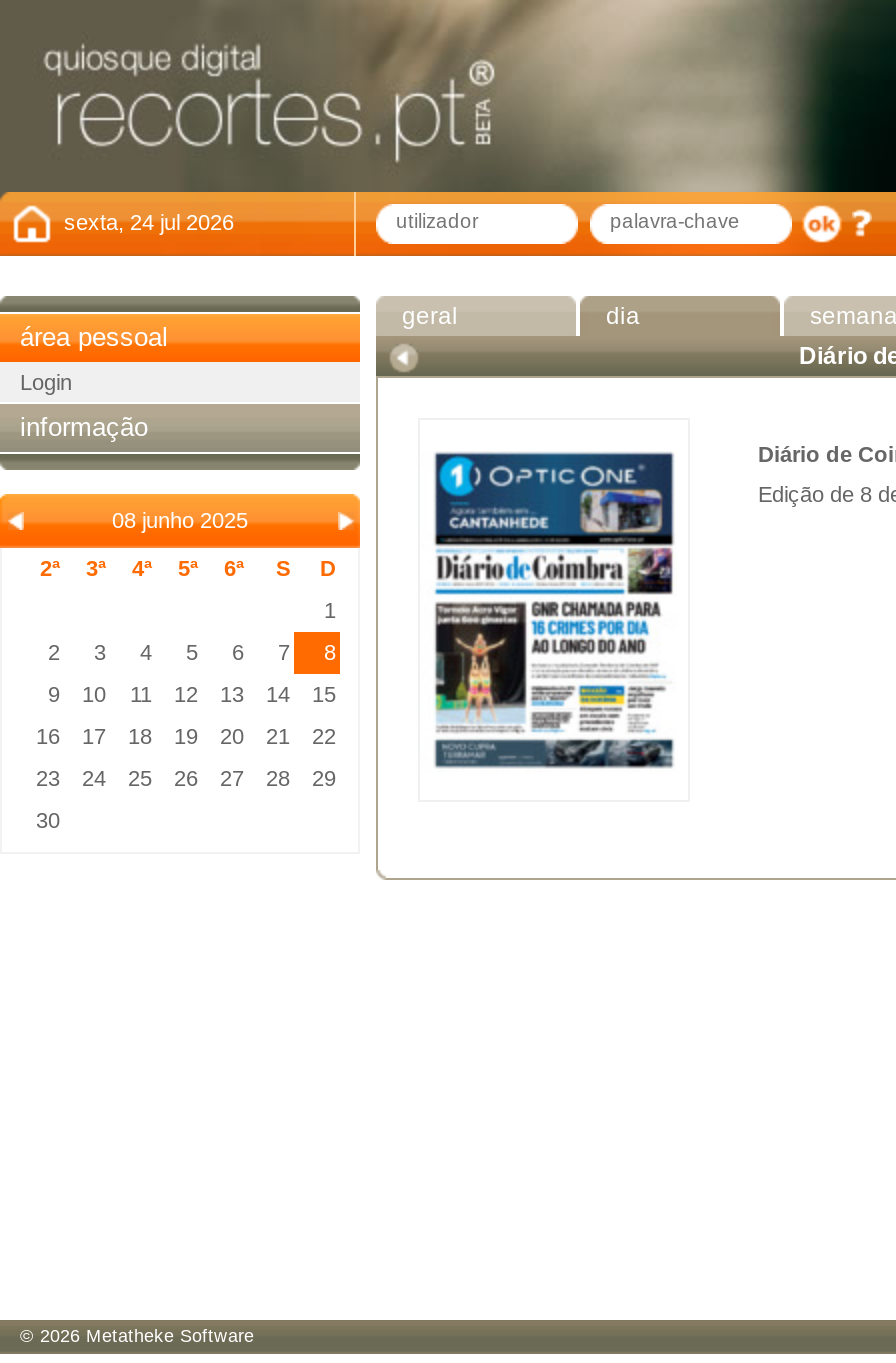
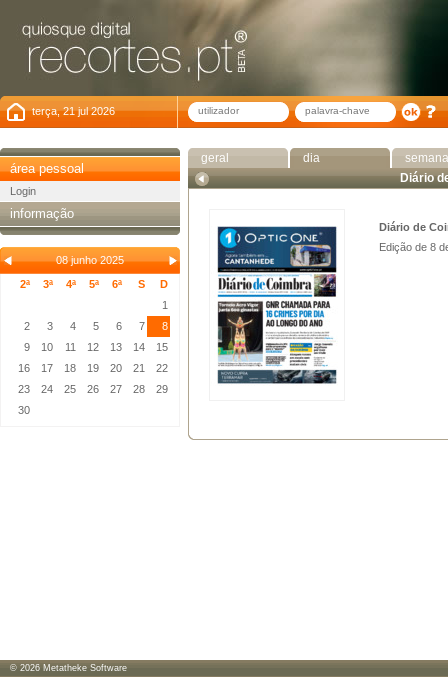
- sexta, 24 jul 2026
+ terça, 21 jul 2026
